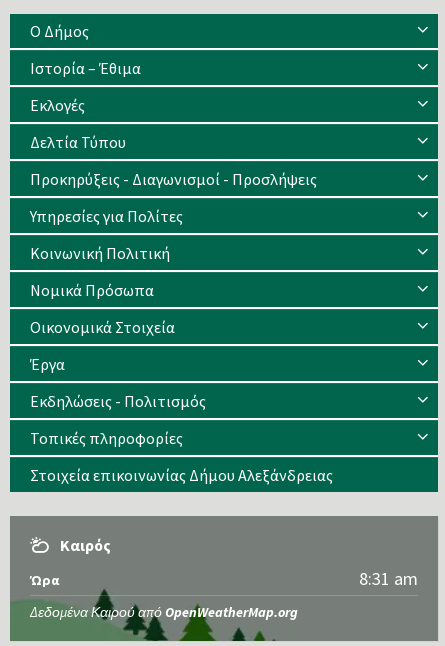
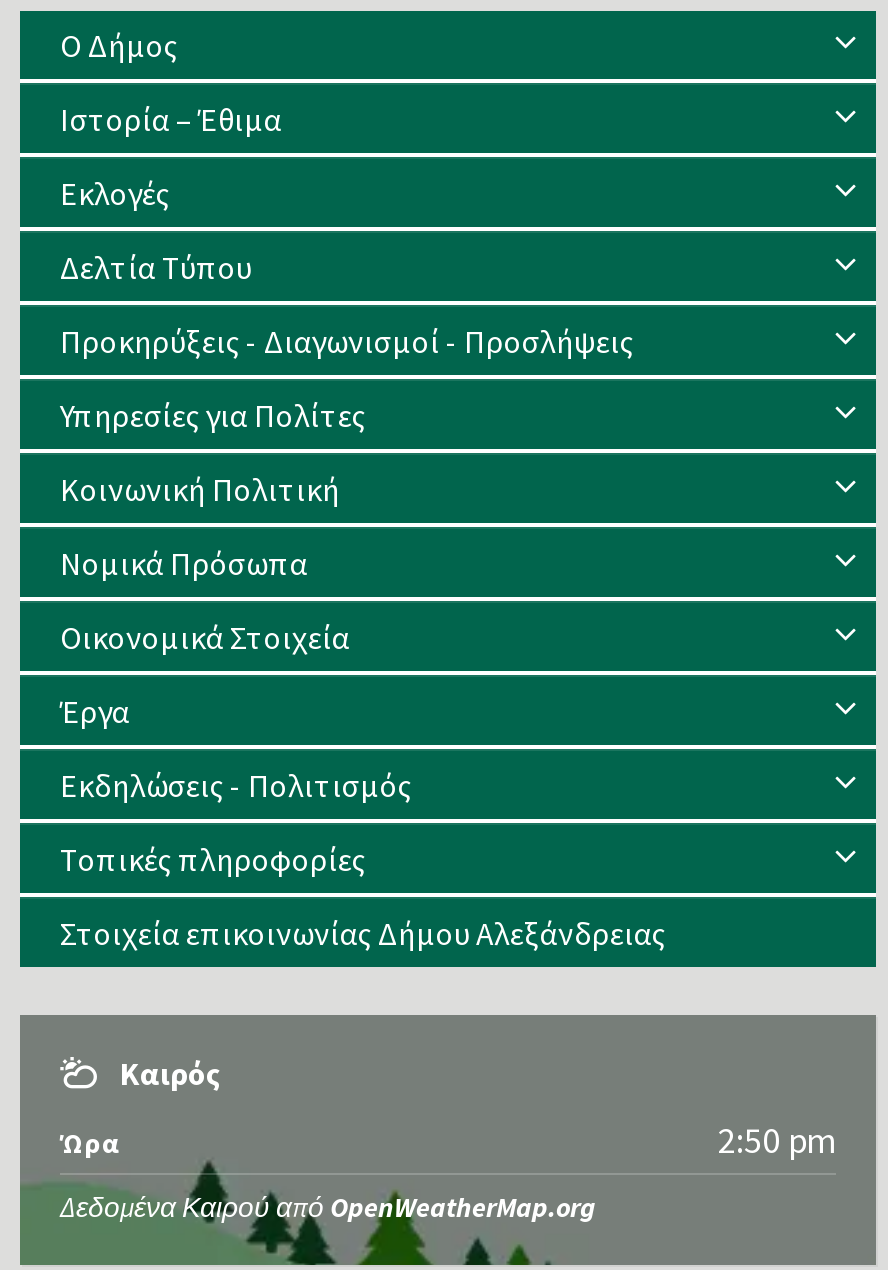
- 8:31 am
+ 2:50 pm
